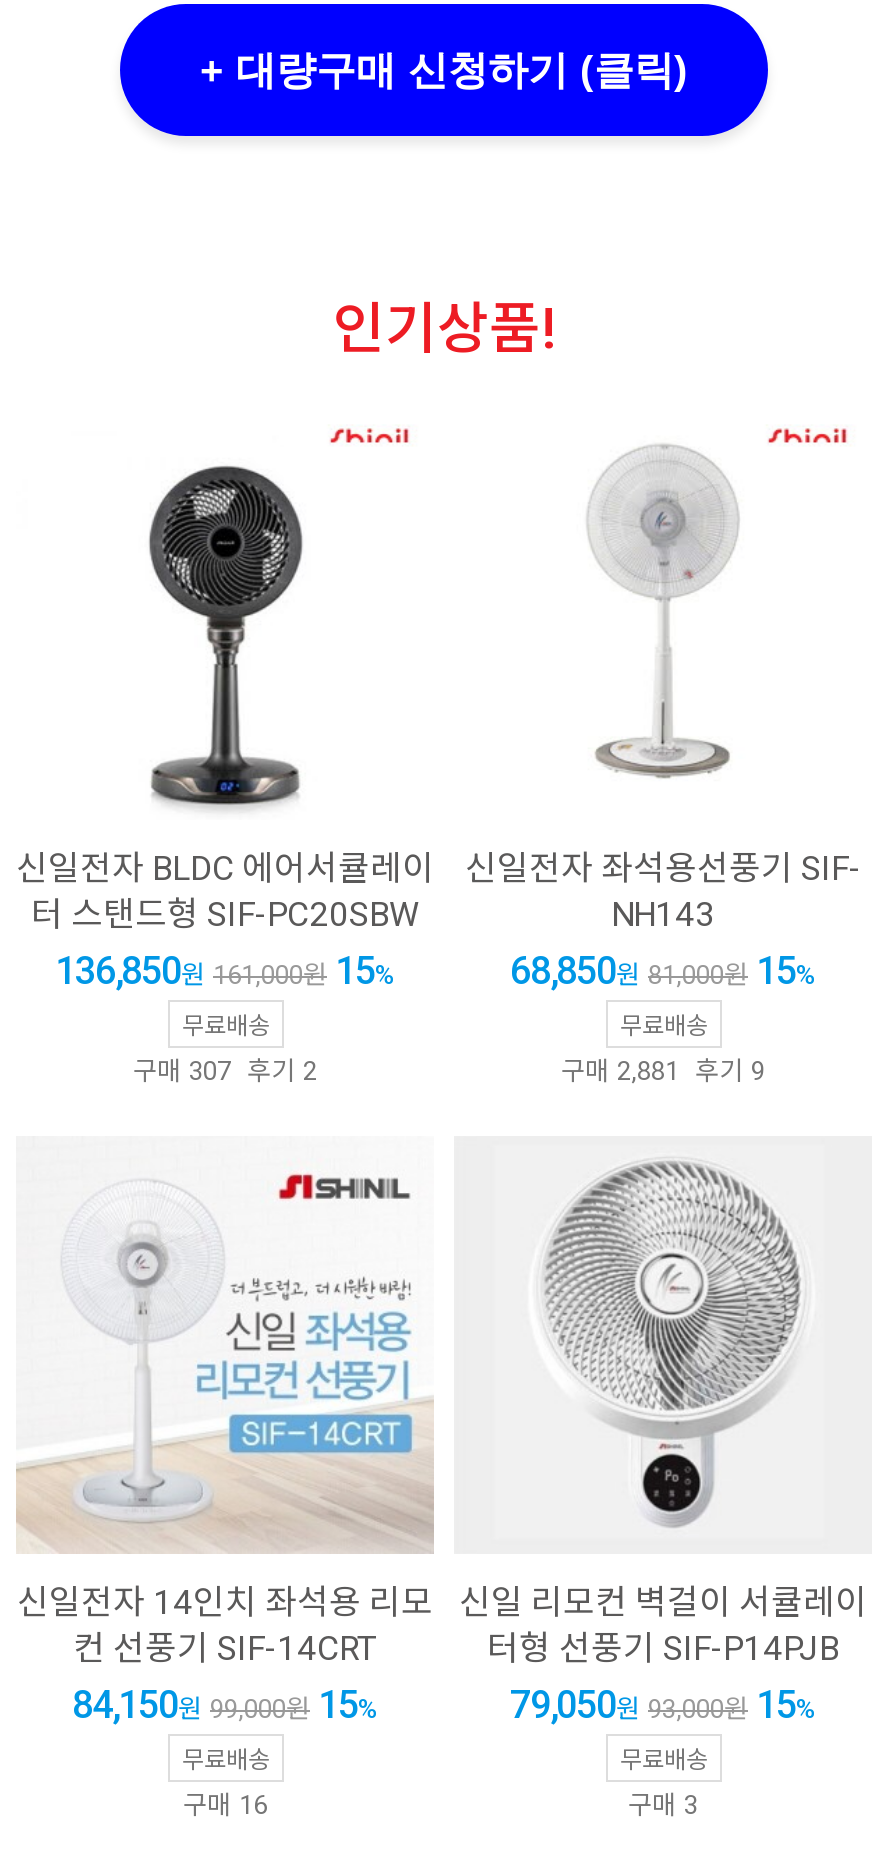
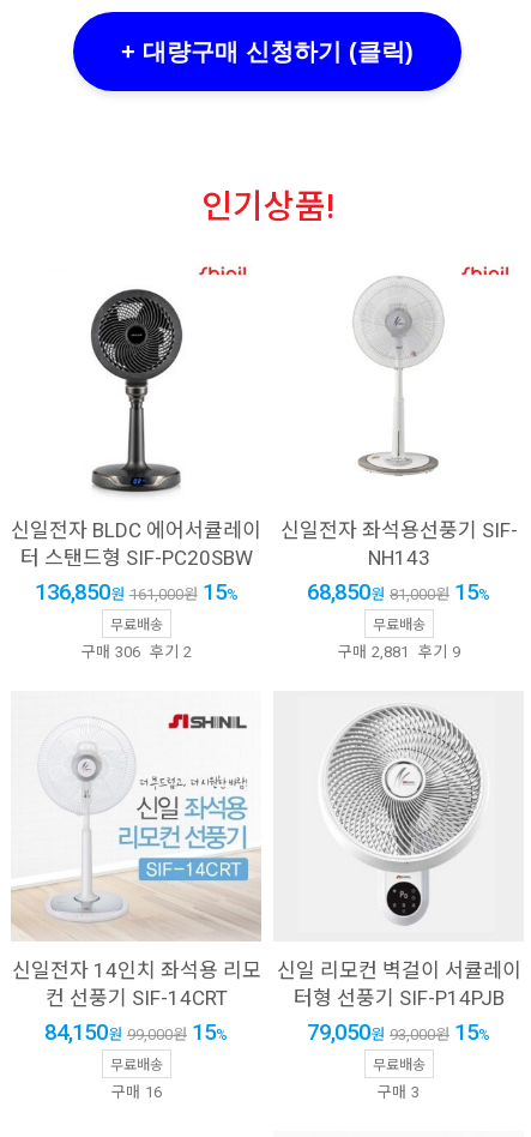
- 구매 307 후기 2
+ 구매 306 후기 2
